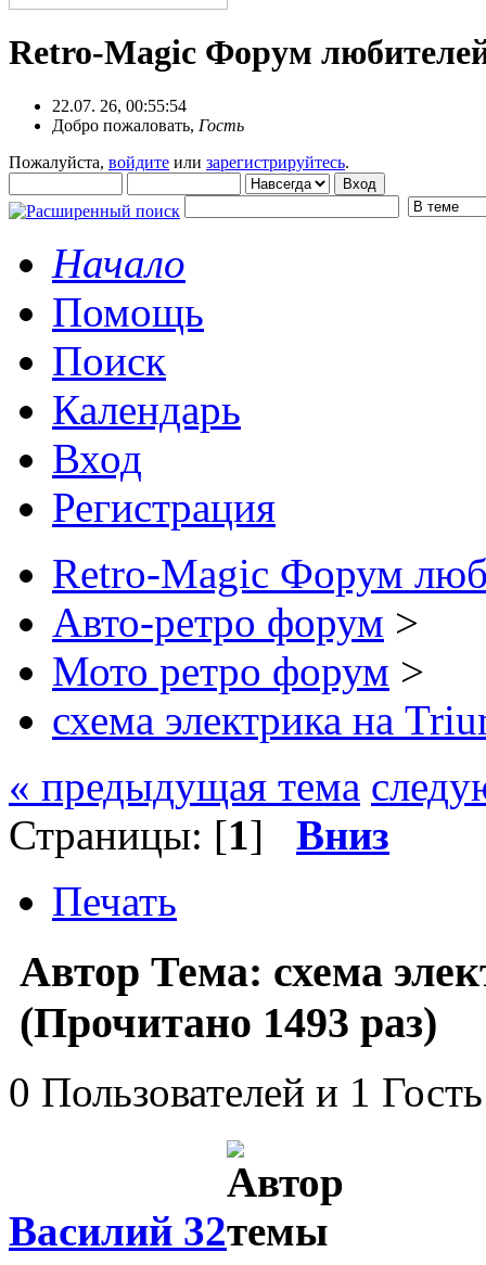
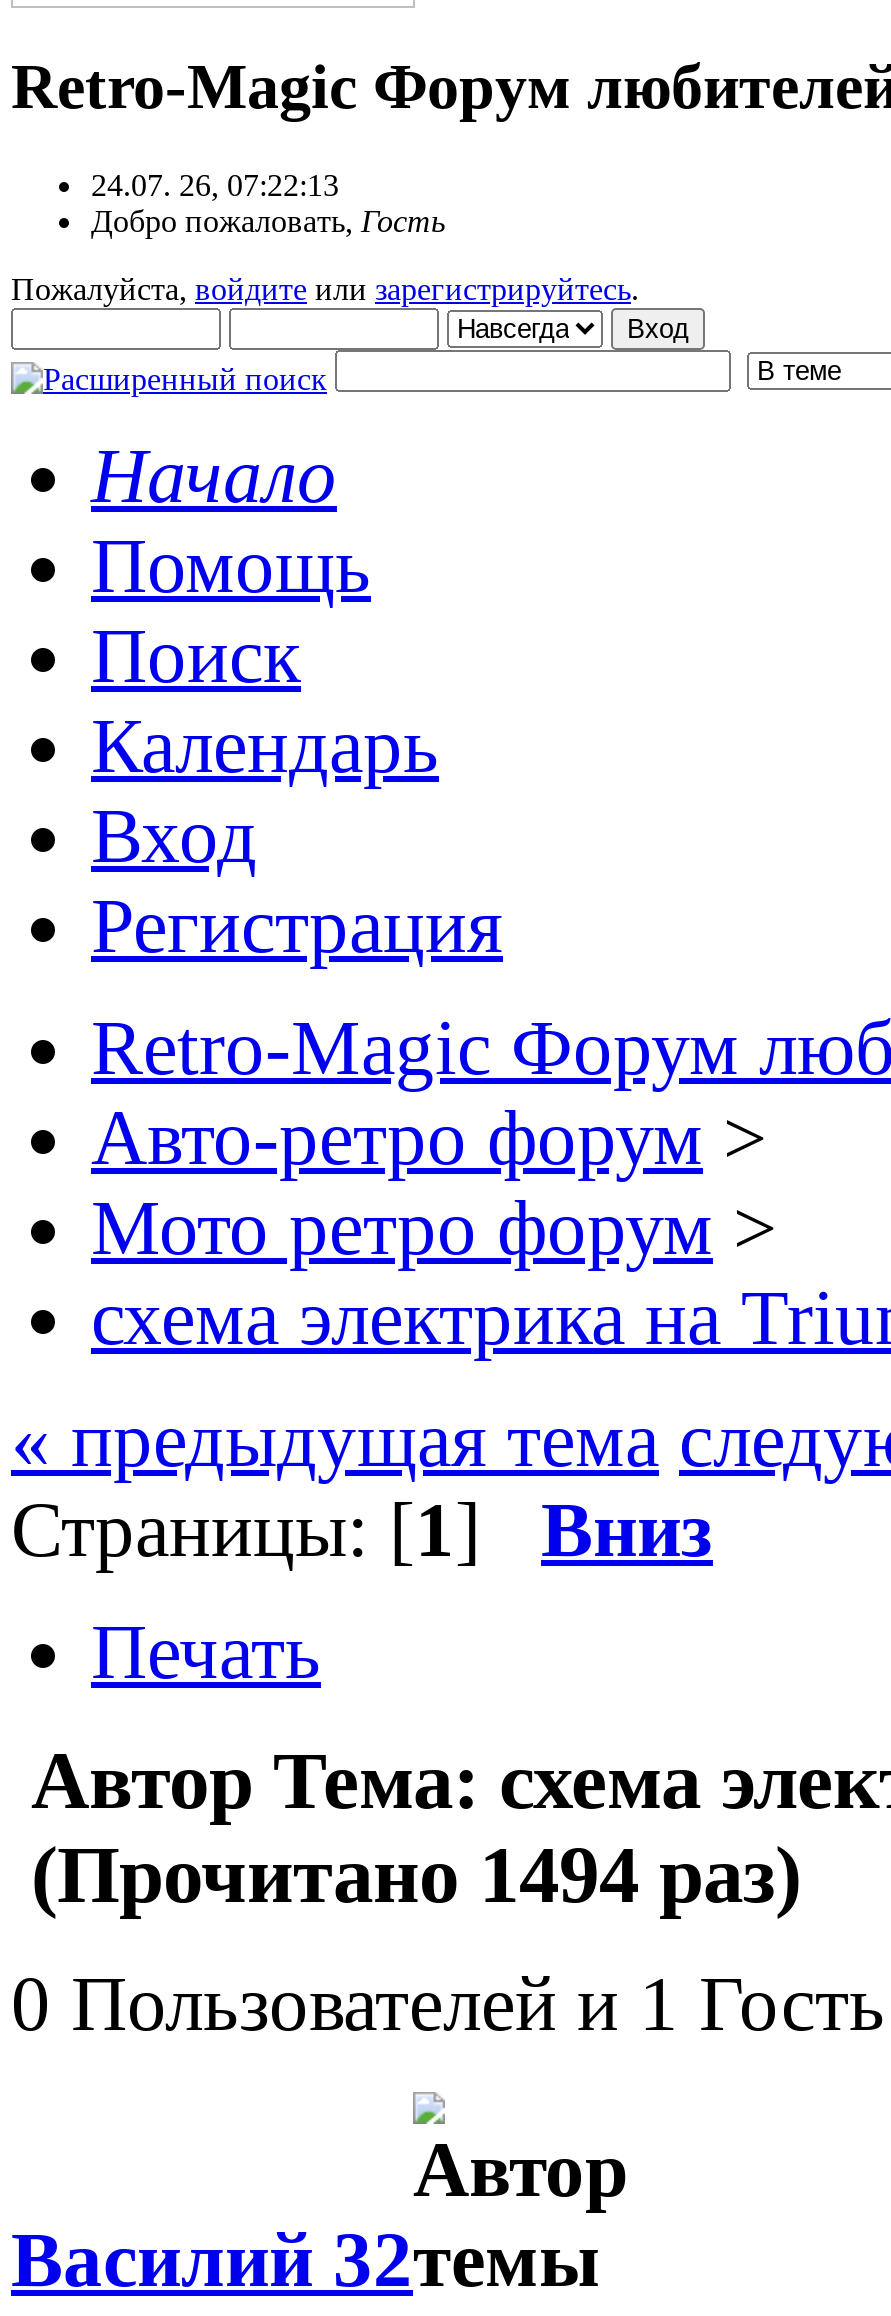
- 22.07. 26, 00:55:54
+ 24.07. 26, 07:22:13

- (Прочитано 1493 раз)
+ (Прочитано 1494 раз)
